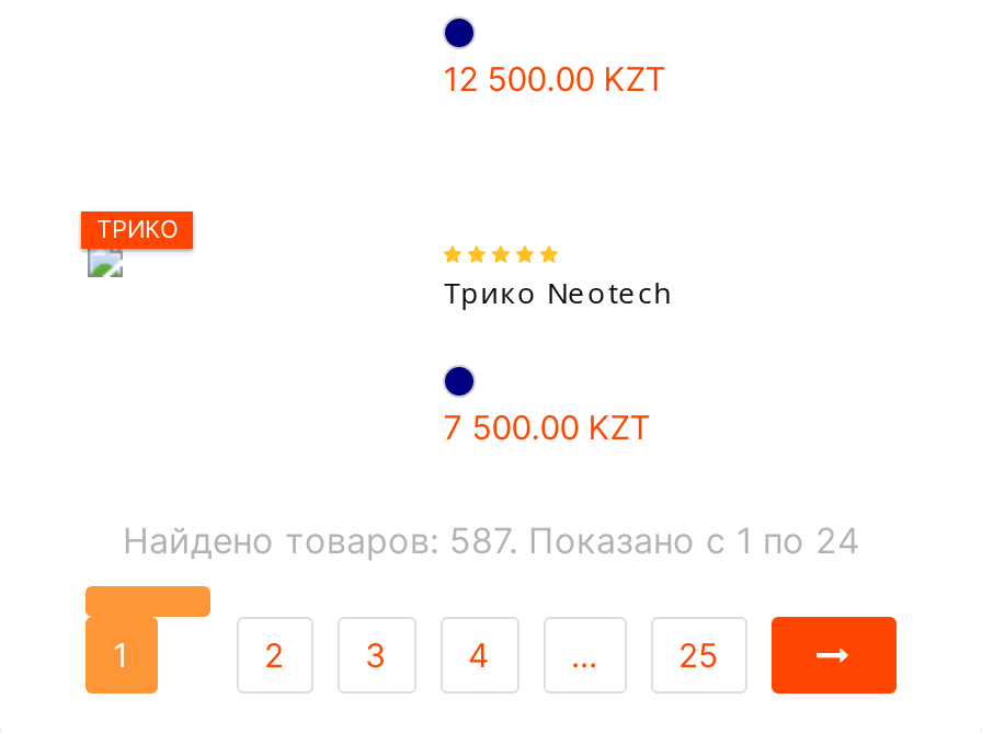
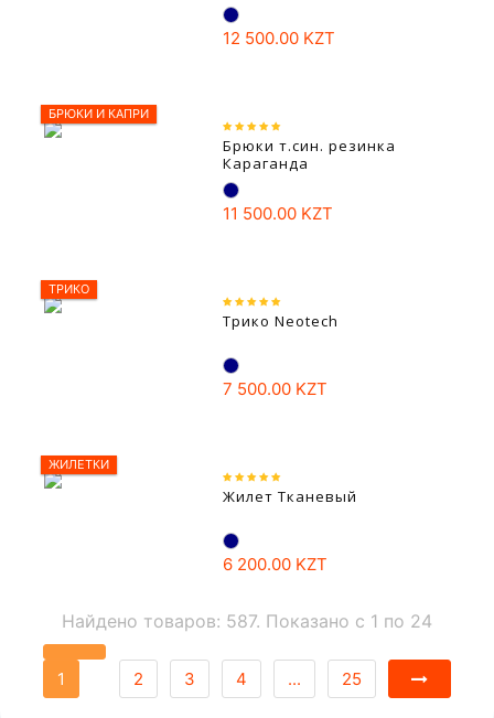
+ БРЮКИ И КАПРИ
+ Брюки т.син. резинка
+ Караганда
+ 11 500.00 KZT

+ ЖИЛЕТКИ
+ Жилет Тканевый
+ 6 200.00 KZT
